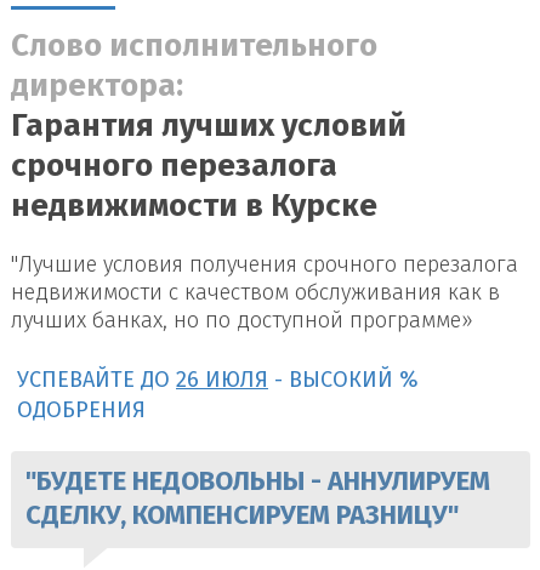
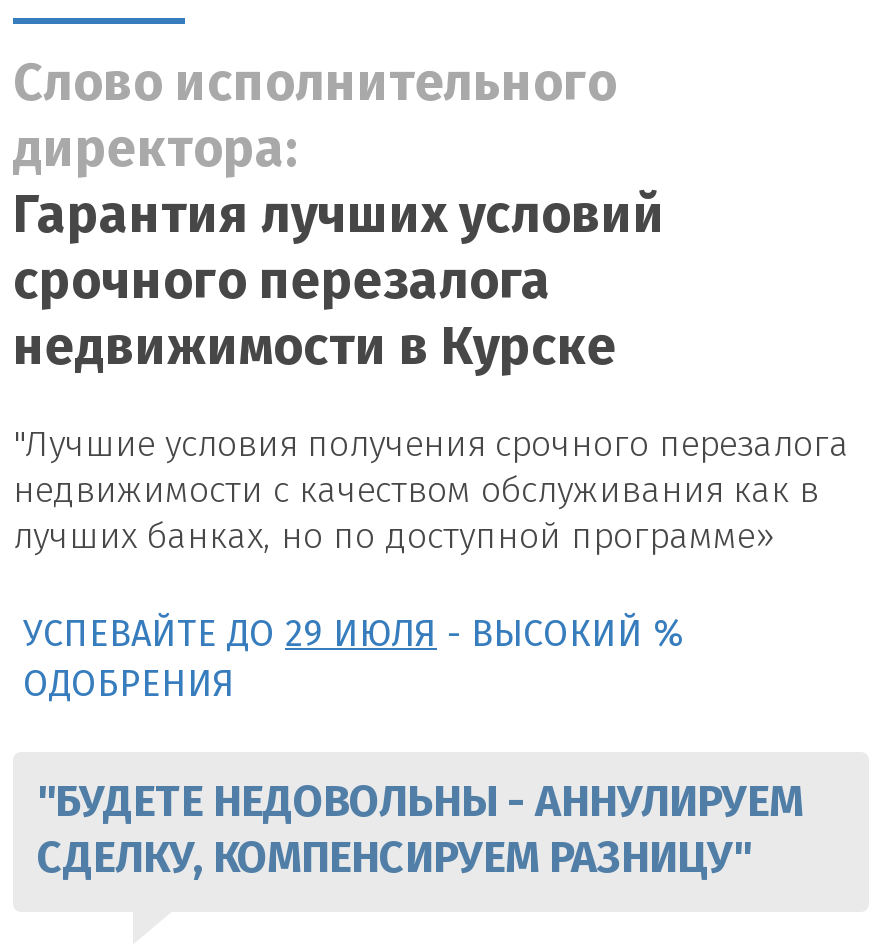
- УСПЕВАЙТЕ ДО 26 ИЮЛЯ - ВЫСОКИЙ %
+ УСПЕВАЙТЕ ДО 29 ИЮЛЯ - ВЫСОКИЙ %
